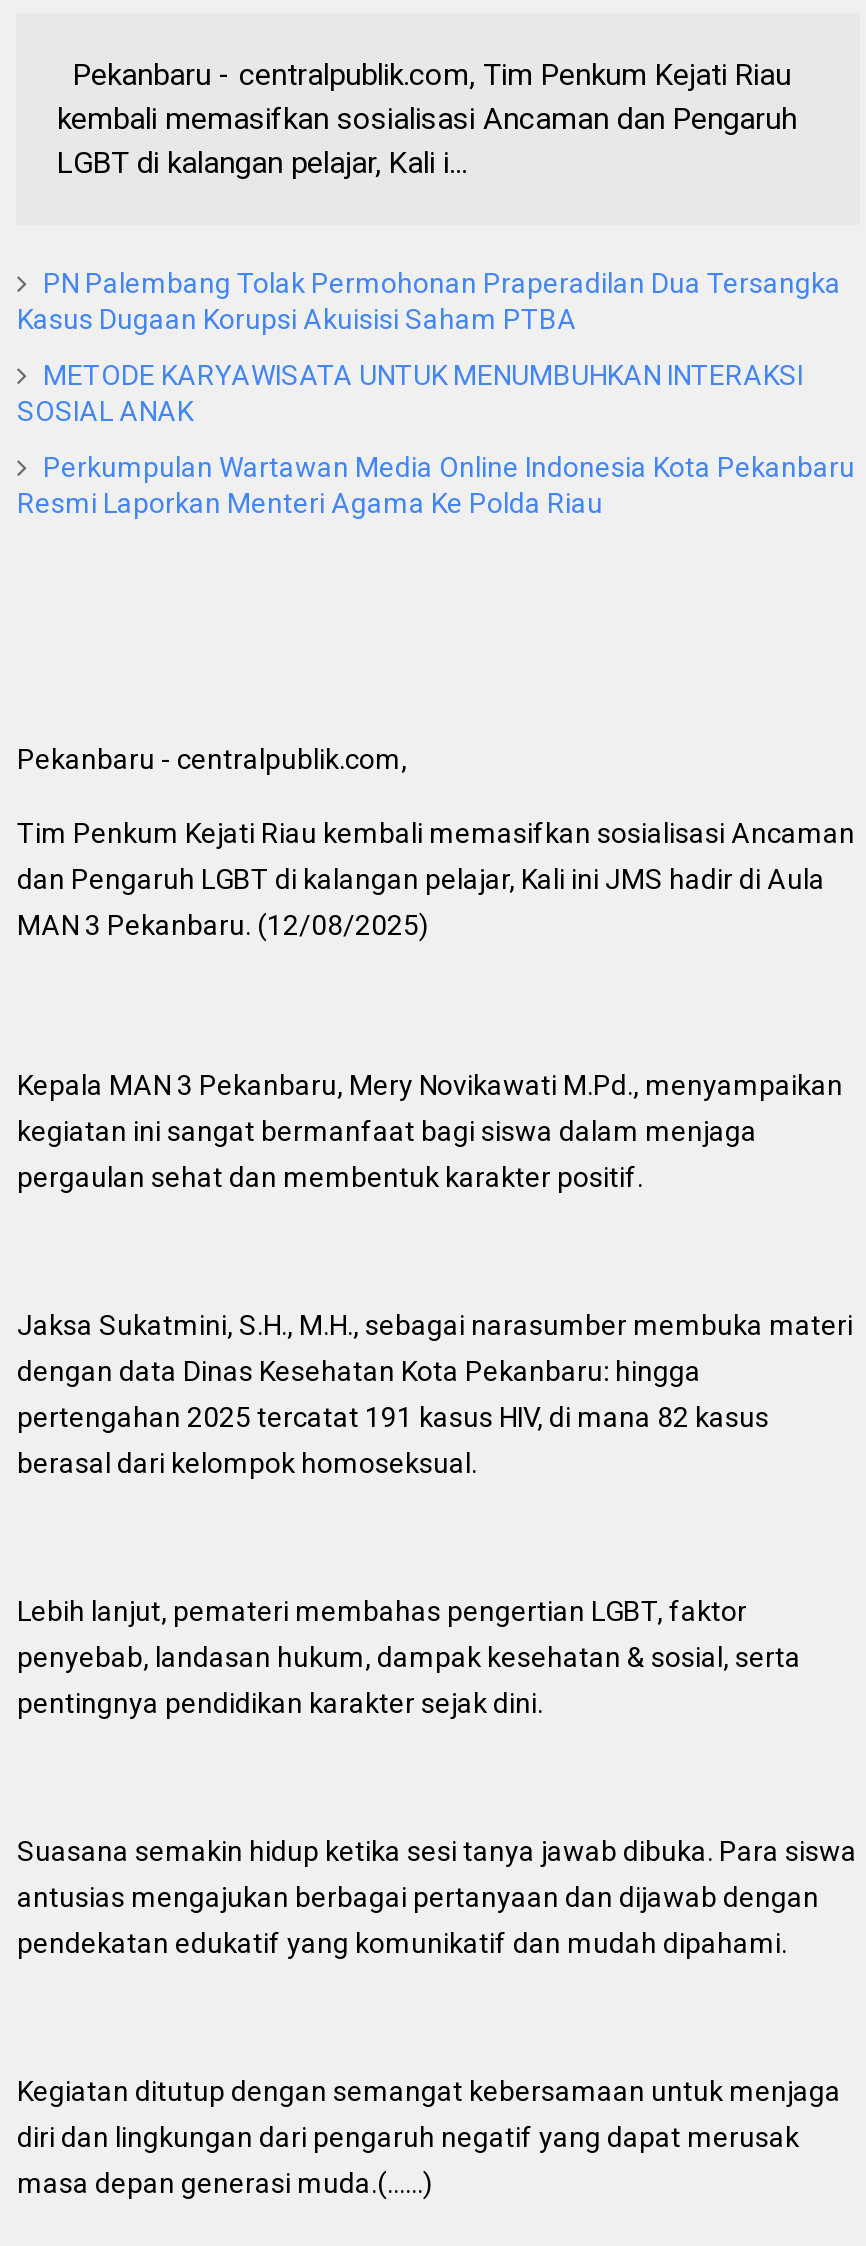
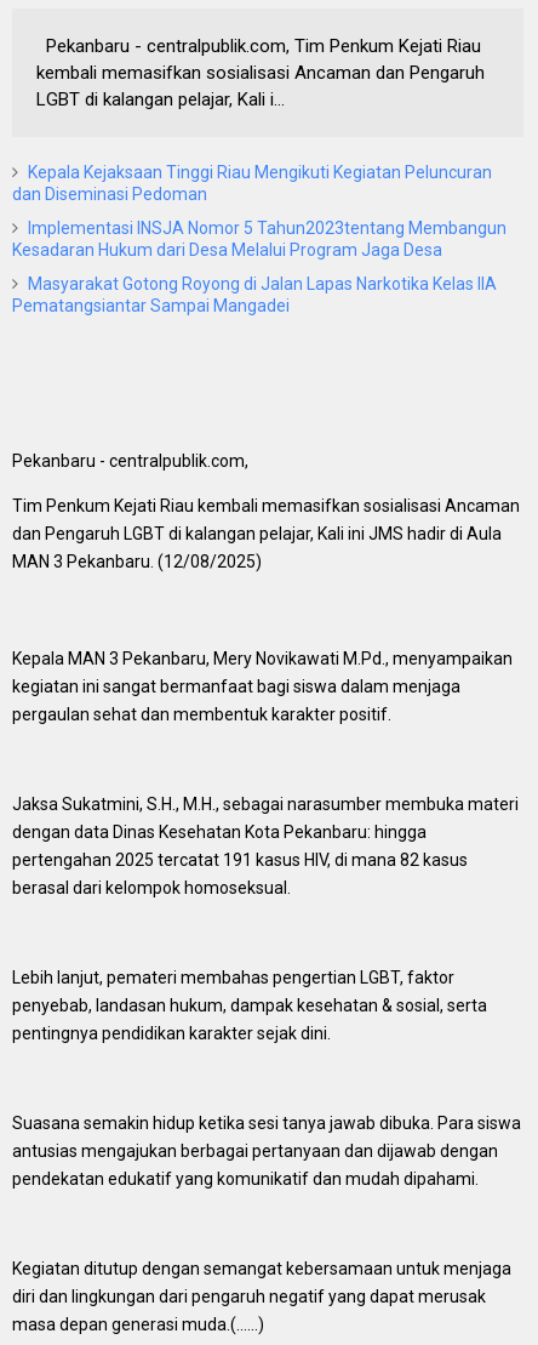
- PN Palembang Tolak Permohonan Praperadilan Dua Tersangka
- Kasus Dugaan Korupsi Akuisisi Saham PTBA
+ Kepala Kejaksaan Tinggi Riau Mengikuti Kegiatan Peluncuran
+ dan Diseminasi Pedoman

- METODE KARYAWISATA UNTUK MENUMBUHKAN INTERAKSI
- SOSIAL ANAK
+ Implementasi INSJA Nomor 5 Tahun2023tentang Membangun
+ Kesadaran Hukum dari Desa Melalui Program Jaga Desa

- Perkumpulan Wartawan Media Online Indonesia Kota Pekanbaru
- Resmi Laporkan Menteri Agama Ke Polda Riau
+ Masyarakat Gotong Royong di Jalan Lapas Narkotika Kelas IIA
+ Pematangsiantar Sampai Mangadei
